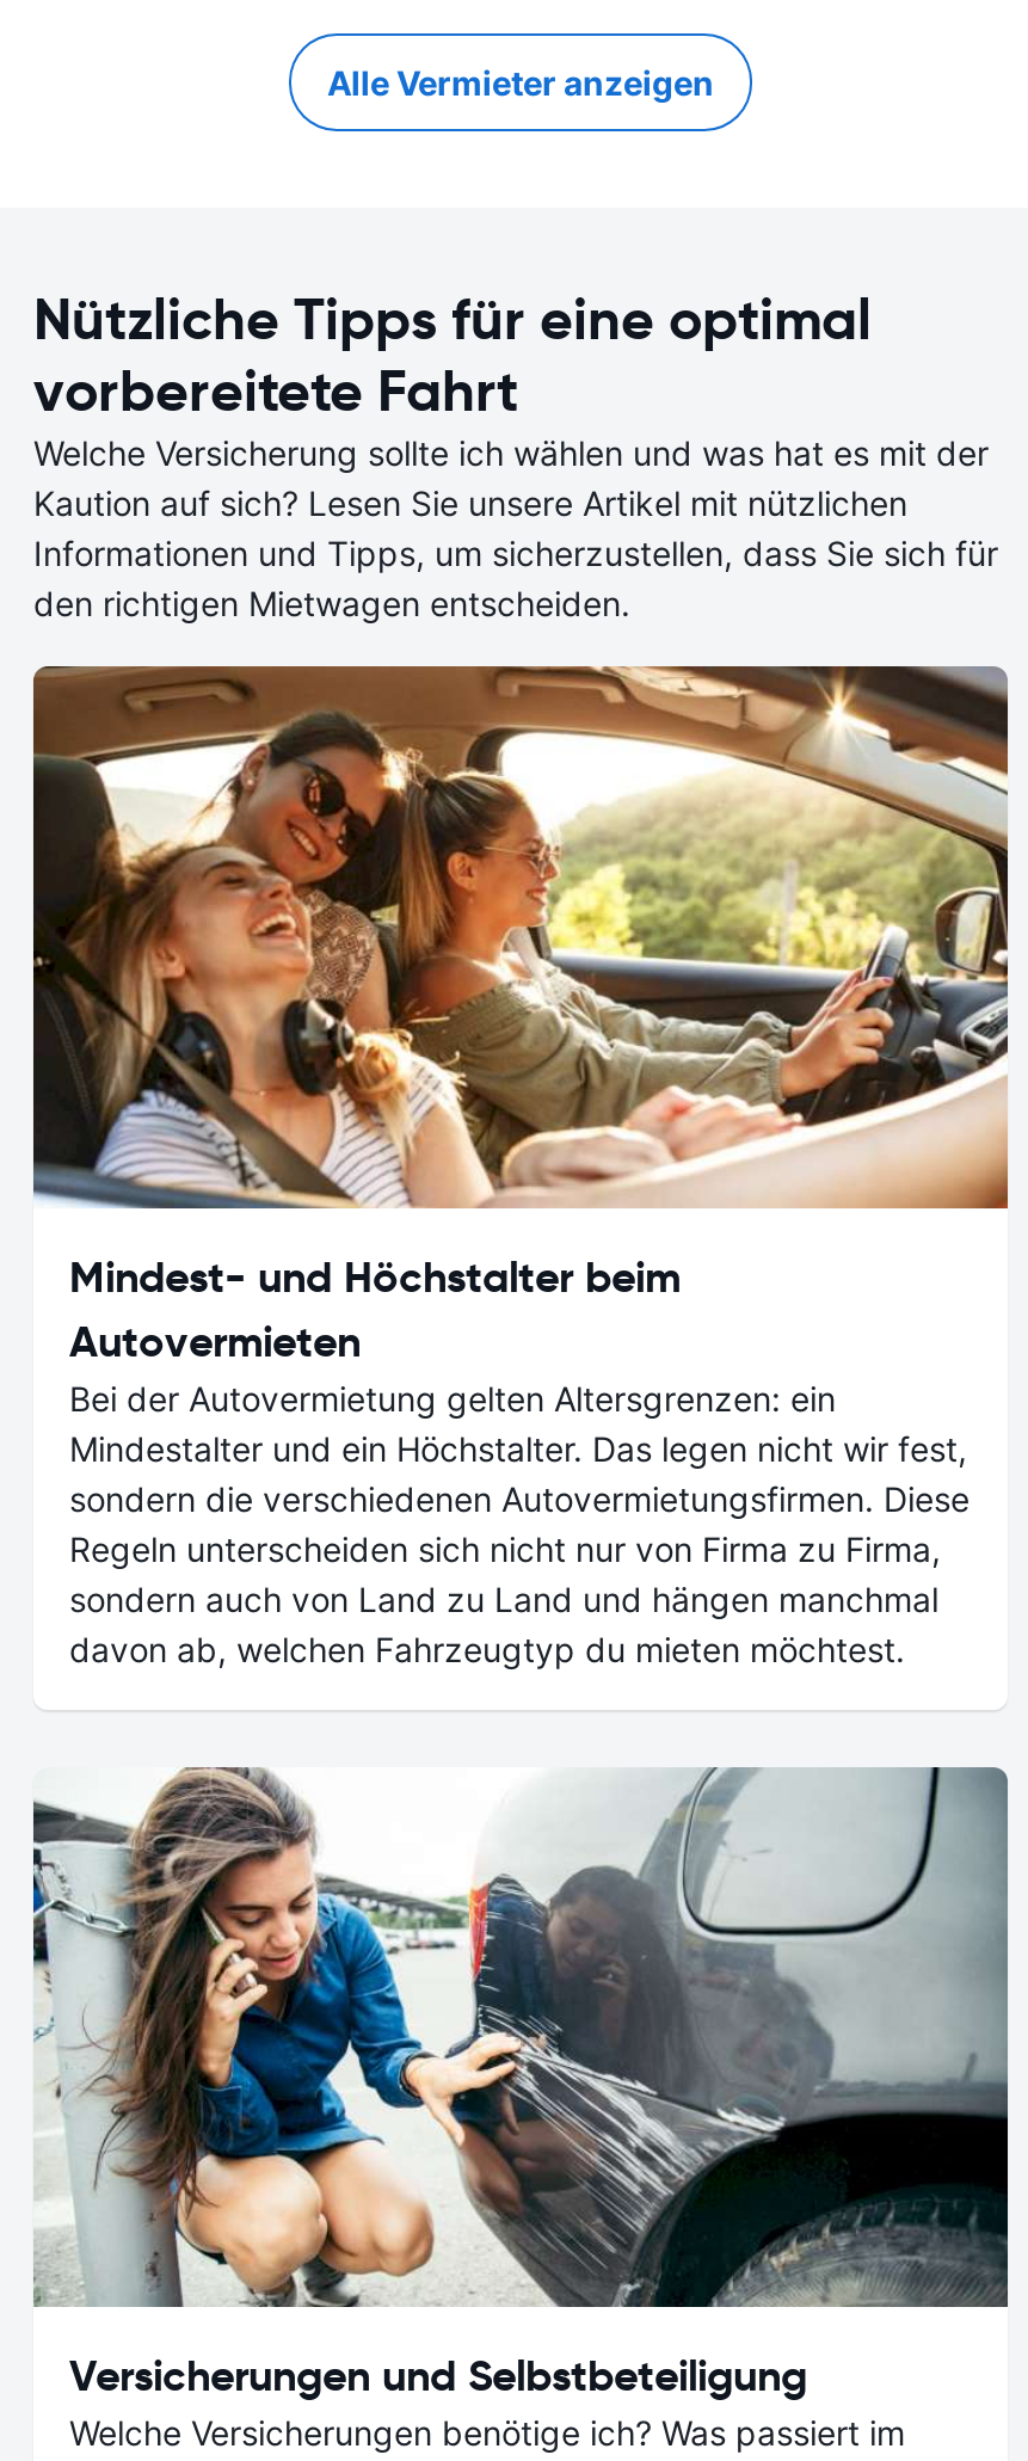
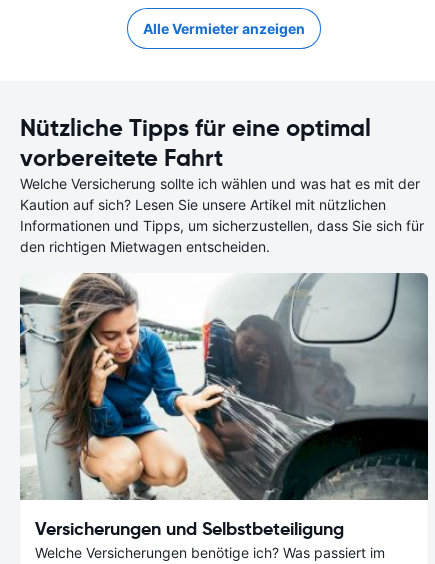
- [image]
- Mindest- und Höchstalter beim
- Autovermieten
- Bei der Autovermietung gelten Altersgrenzen: ein
- Mindestalter und ein Höchstalter. Das legen nicht wir fest,
- sondern die verschiedenen Autovermietungsfirmen. Diese
- Regeln unterscheiden sich nicht nur von Firma zu Firma,
- sondern auch von Land zu Land und hängen manchmal
- davon ab, welchen Fahrzeugtyp du mieten möchtest.
